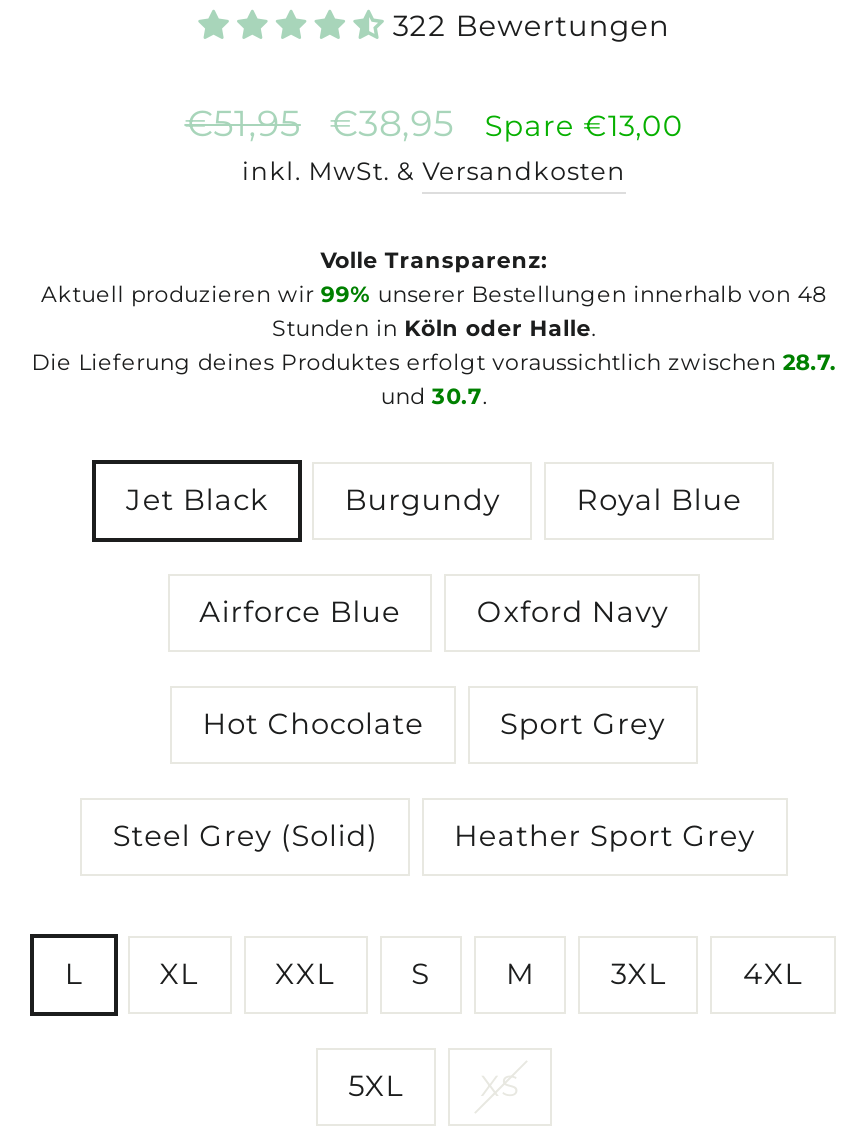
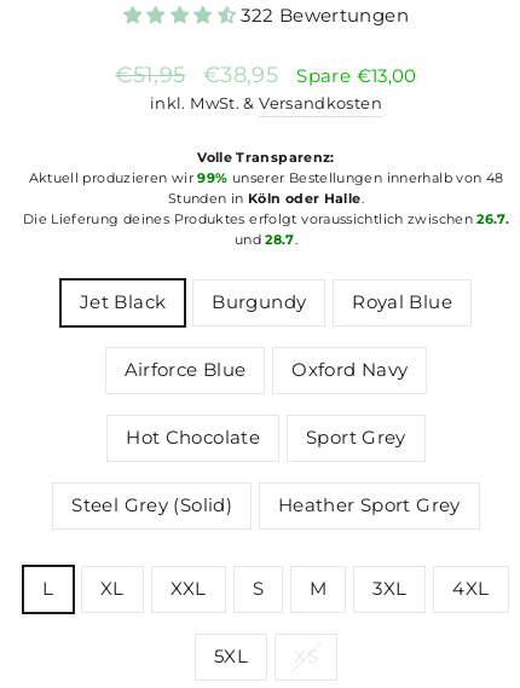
- Die Lieferung deines Produktes erfolgt voraussichtlich zwischen 28.7.
+ Die Lieferung deines Produktes erfolgt voraussichtlich zwischen 26.7.

- und 30.7.
+ und 28.7.
